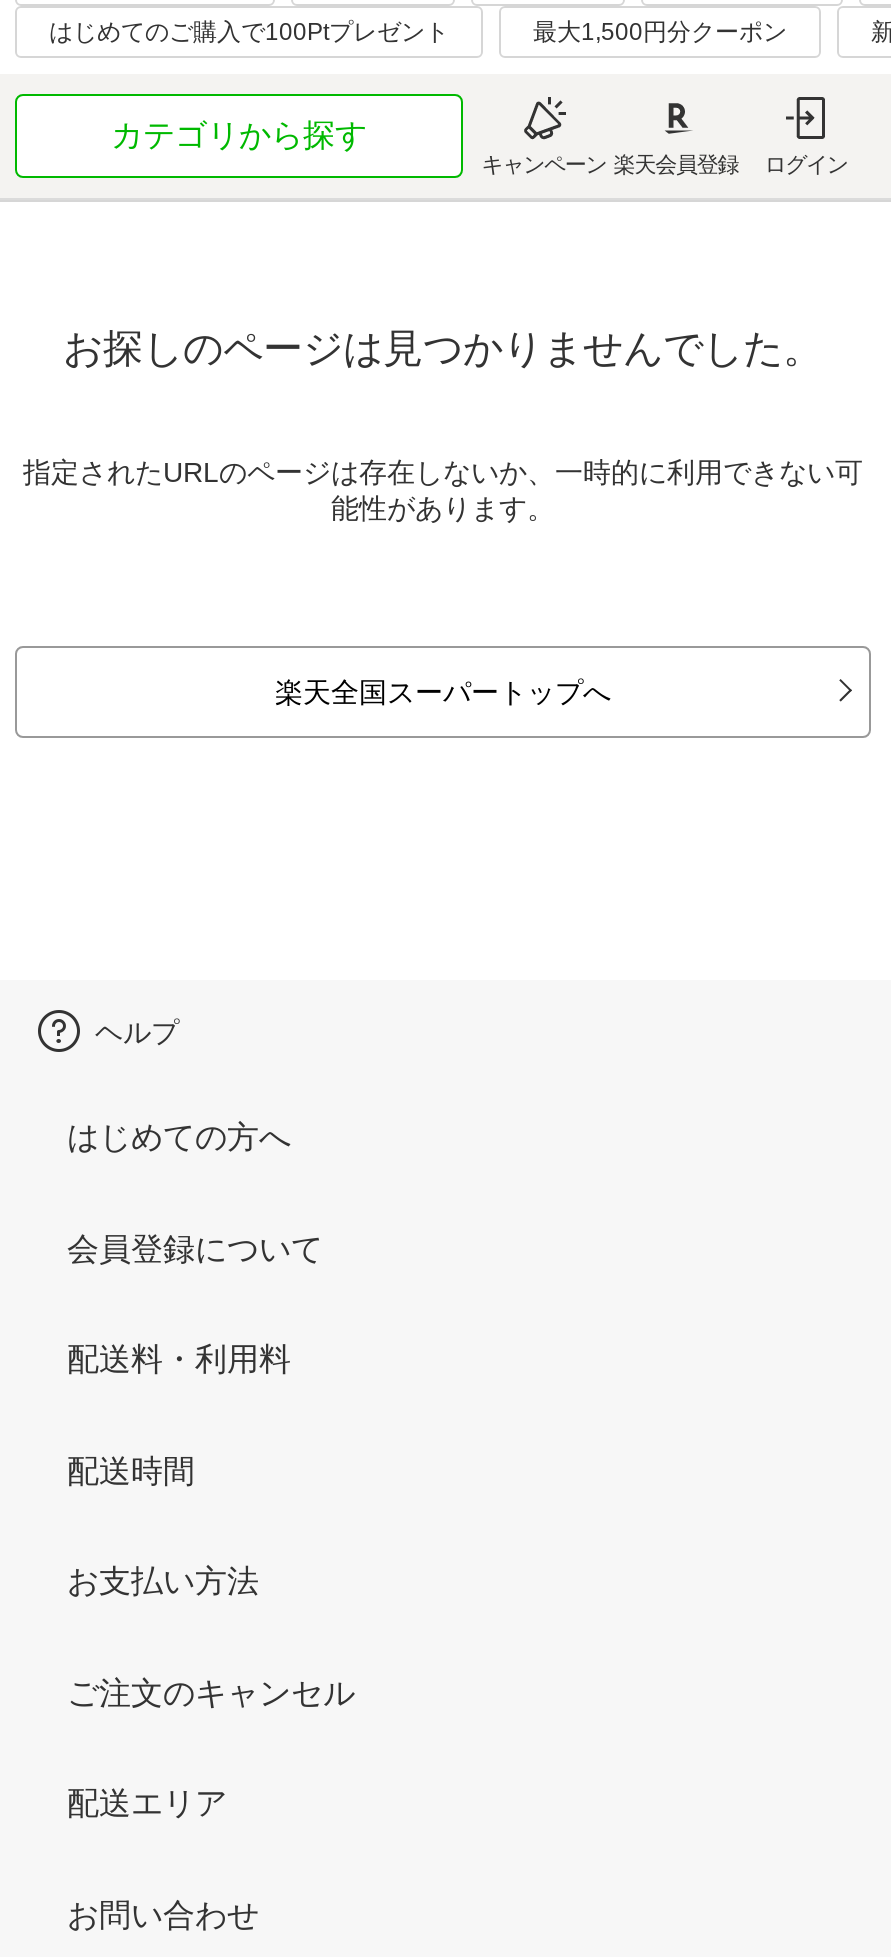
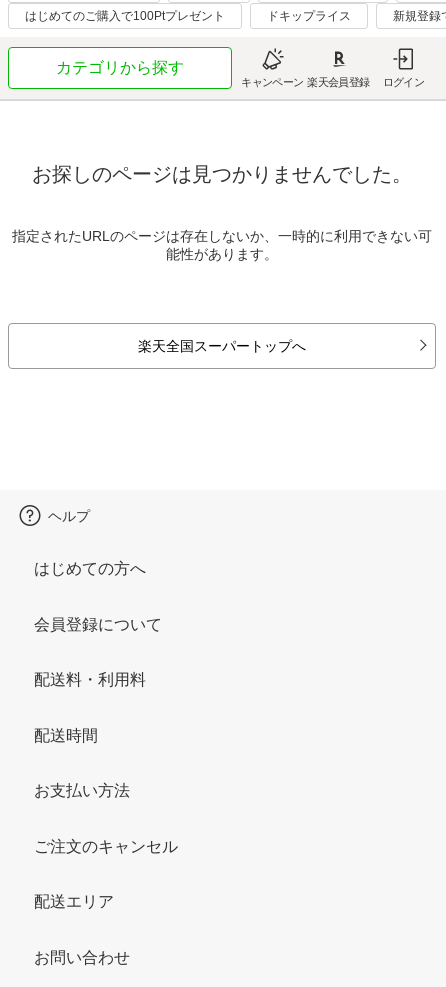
- 最大1,500円分クーポン
+ ドキップライス
